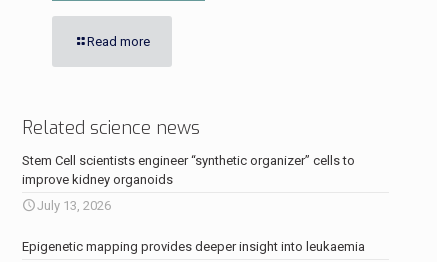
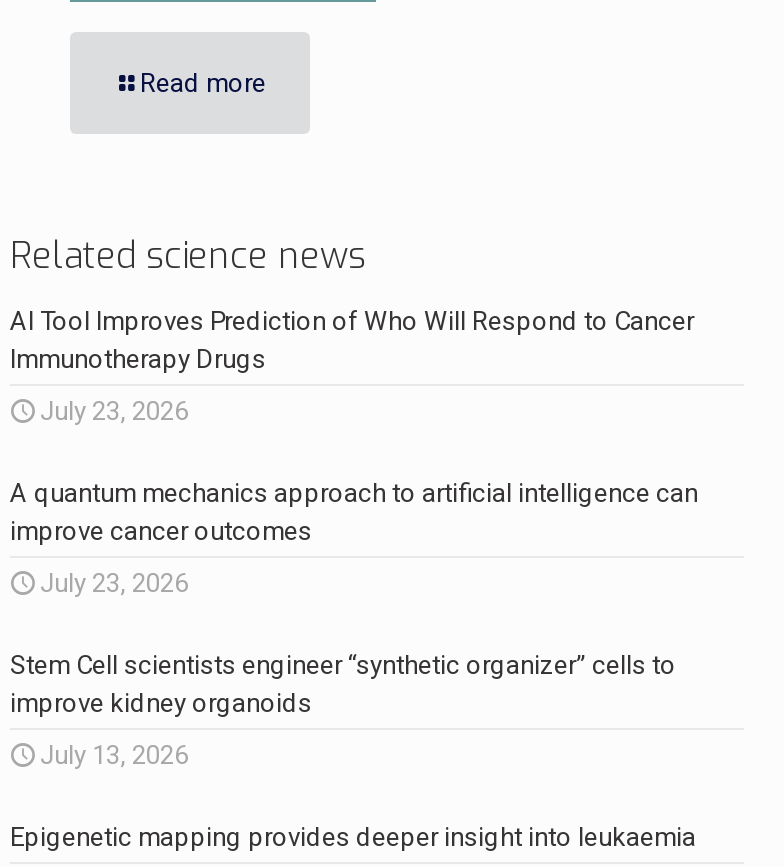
+ AI Tool Improves Prediction of Who Will Respond to Cancer
+ Immunotherapy Drugs
+ July 23, 2026
+ A quantum mechanics approach to artificial intelligence can
+ improve cancer outcomes
+ July 23, 2026
